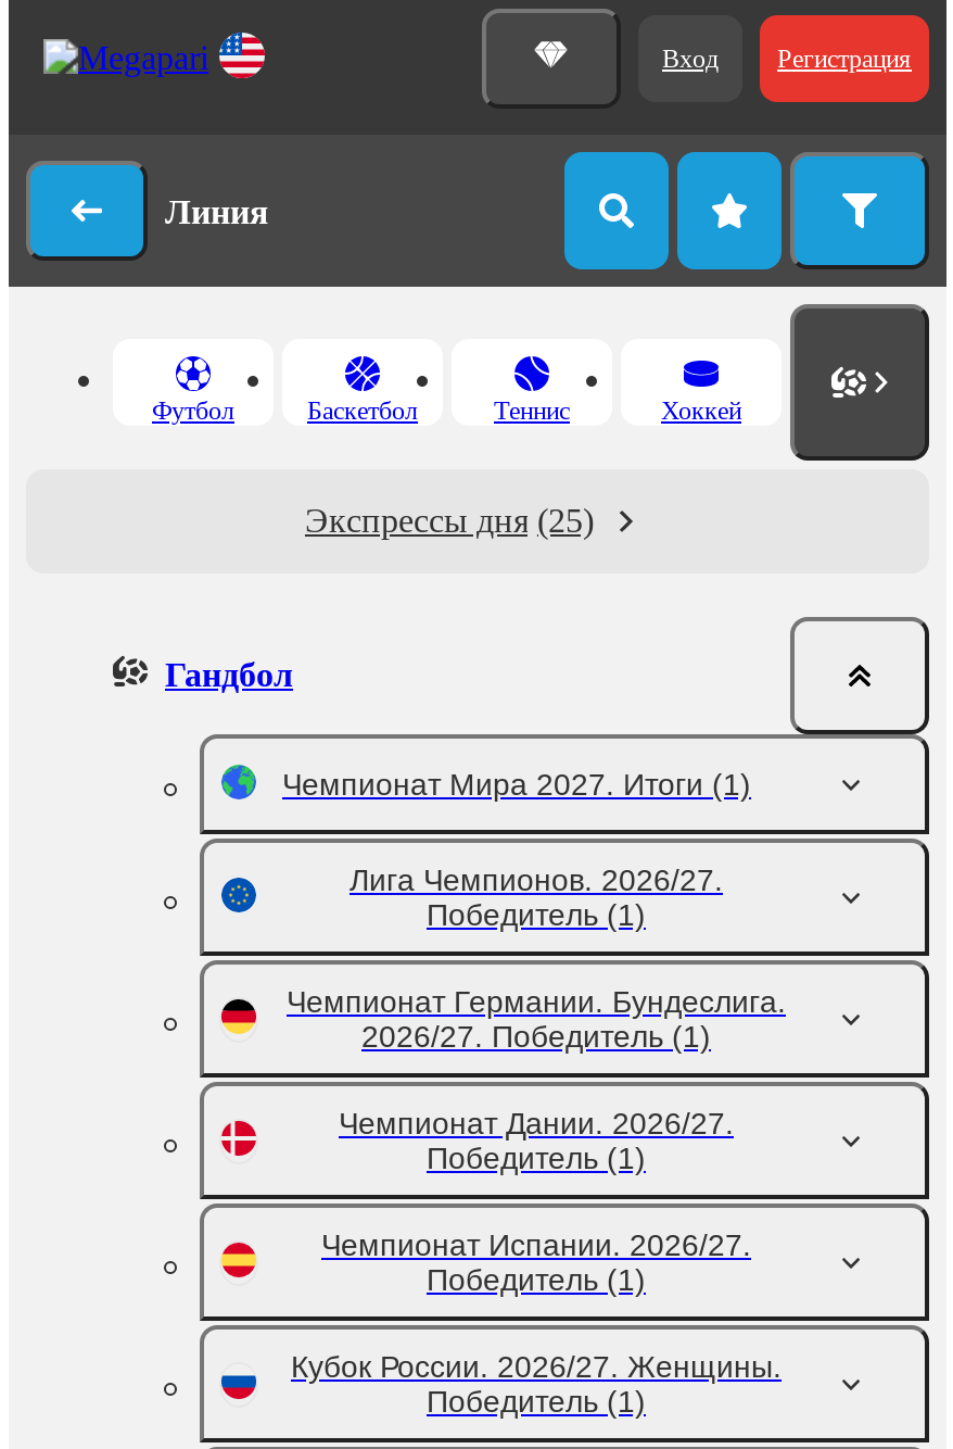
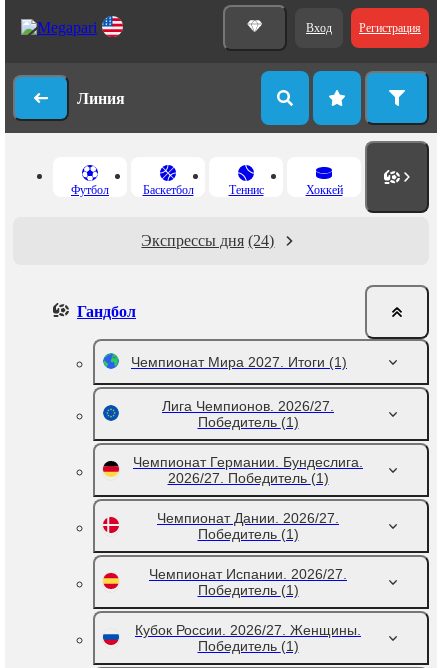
- Экспрессы дня (25)
+ Экспрессы дня (24)
